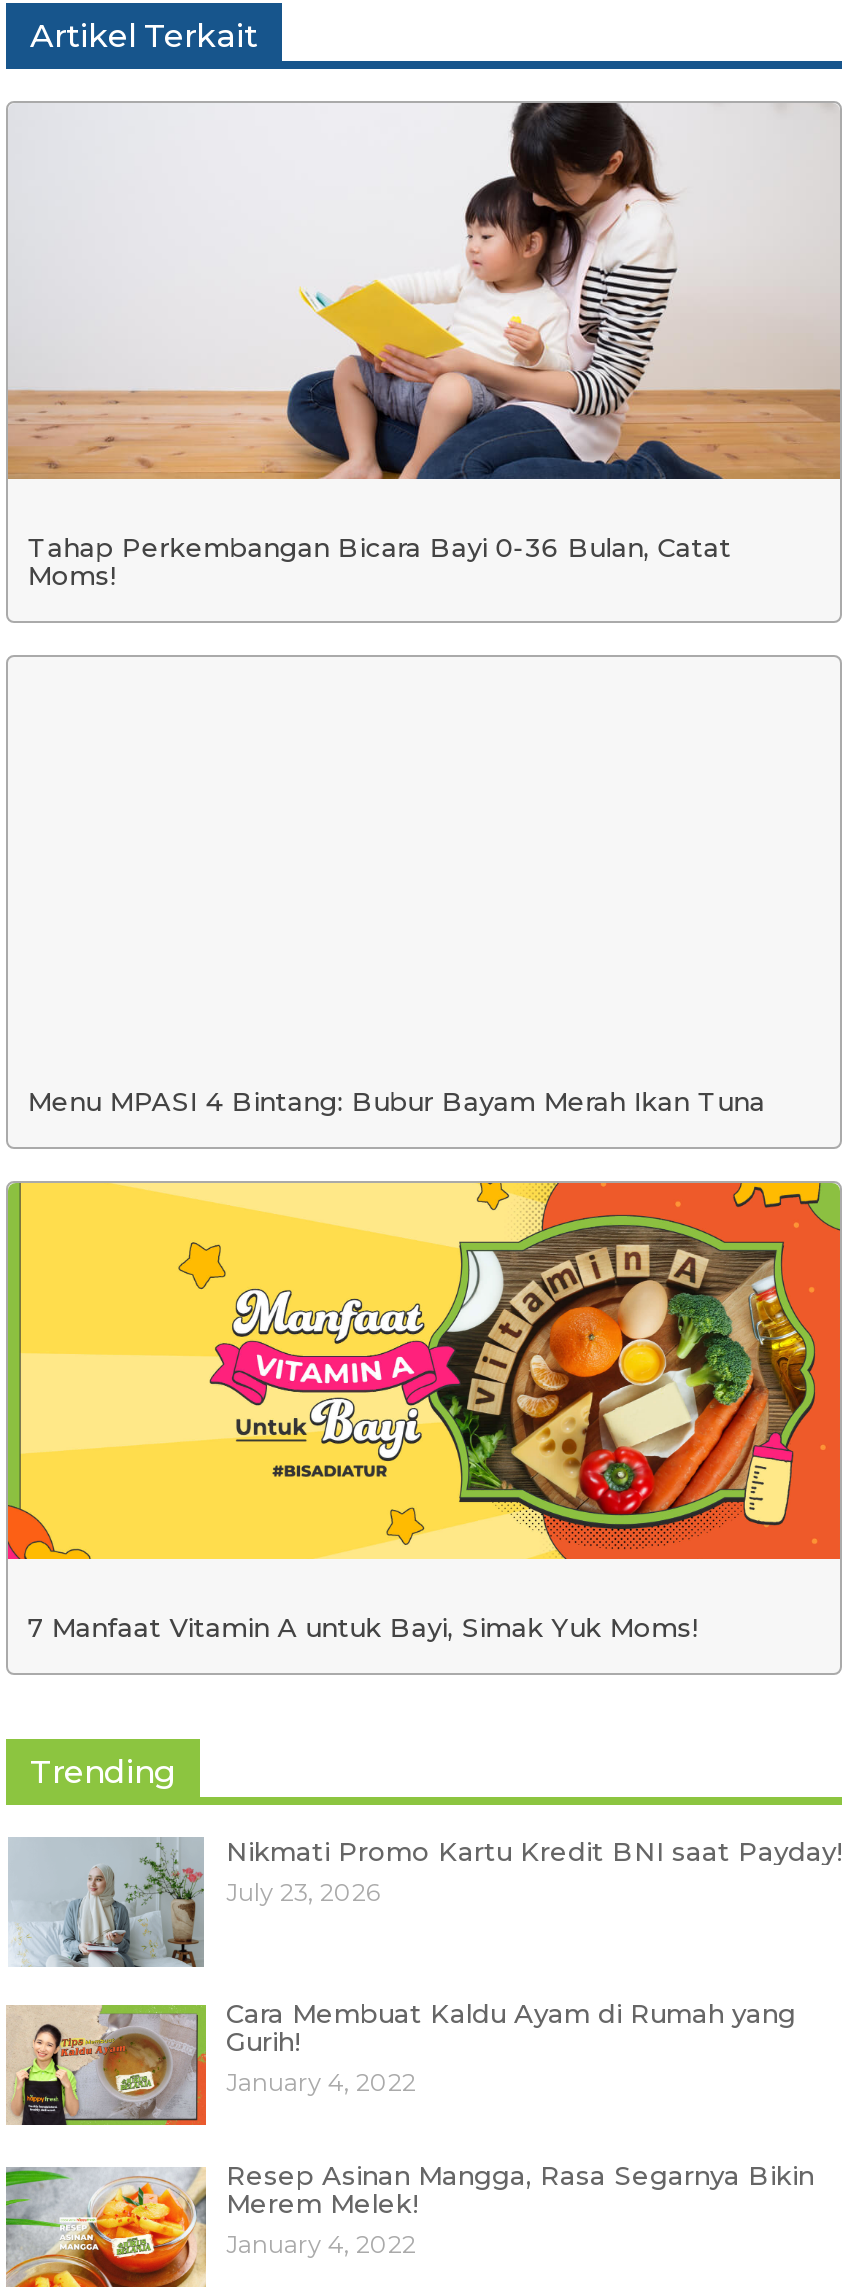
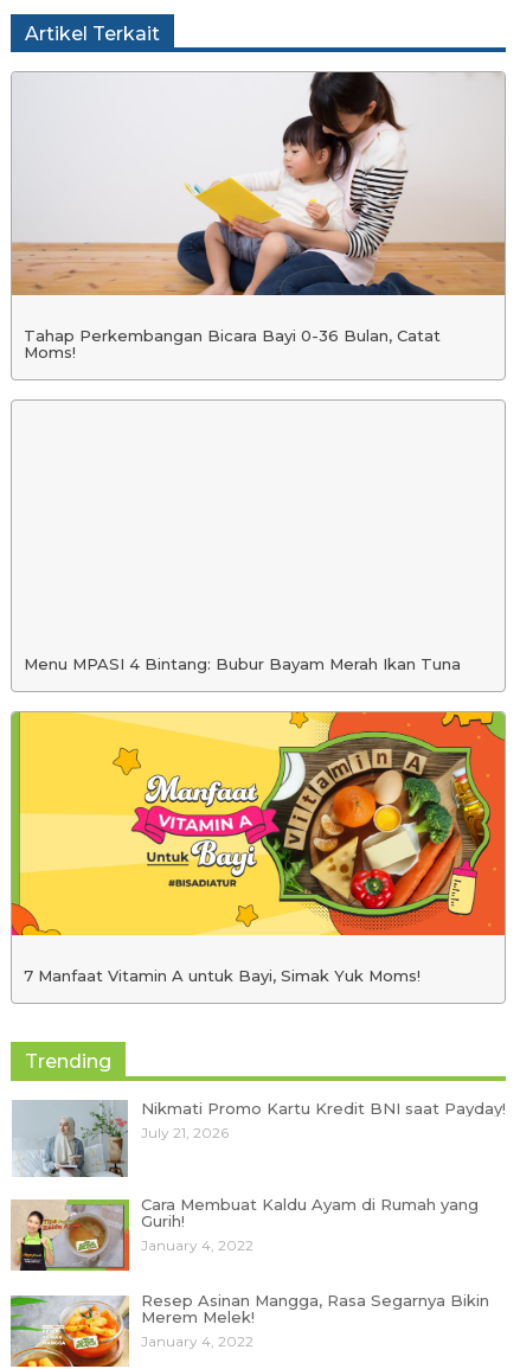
- July 23, 2026
+ July 21, 2026
